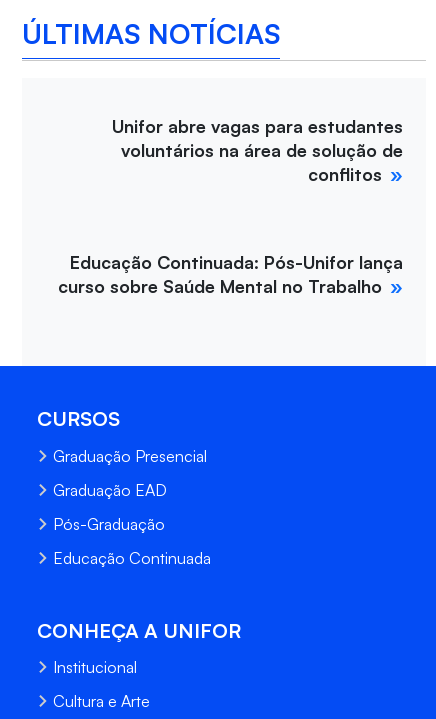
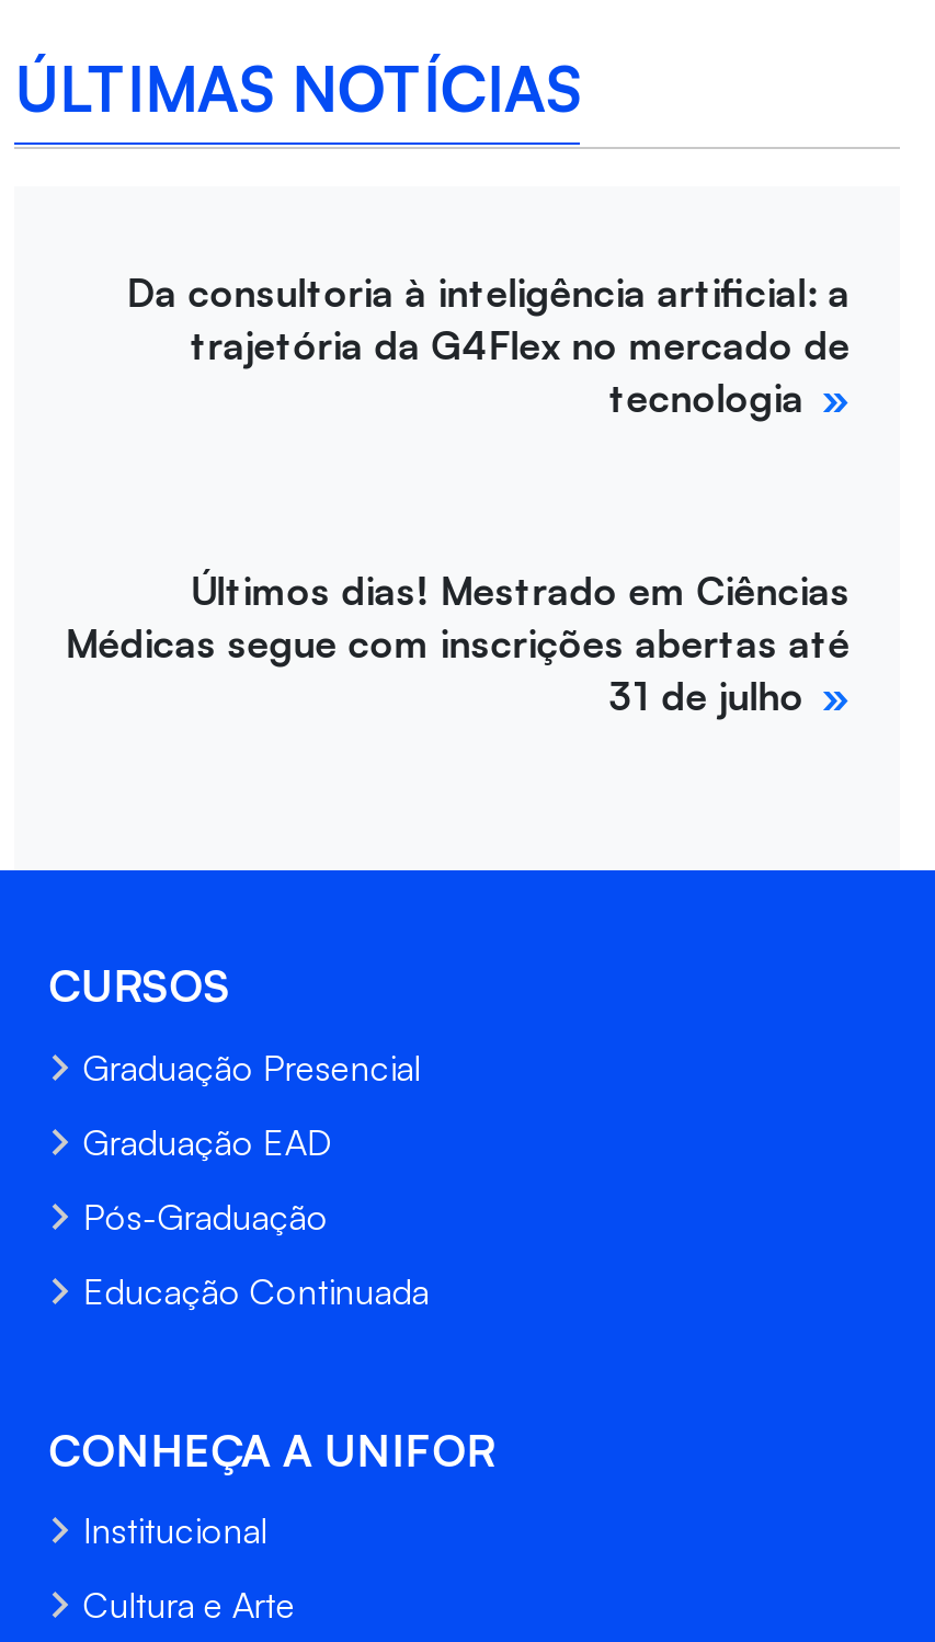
- Unifor abre vagas para estudantes
- voluntários na área de solução de
- conflitos
+ Da consultoria à inteligência artificial: a
+ trajetória da G4Flex no mercado de
+ tecnologia

- Educação Continuada: Pós-Unifor lança
- curso sobre Saúde Mental no Trabalho
+ Últimos dias! Mestrado em Ciências
+ Médicas segue com inscrições abertas até
+ 31 de julho
